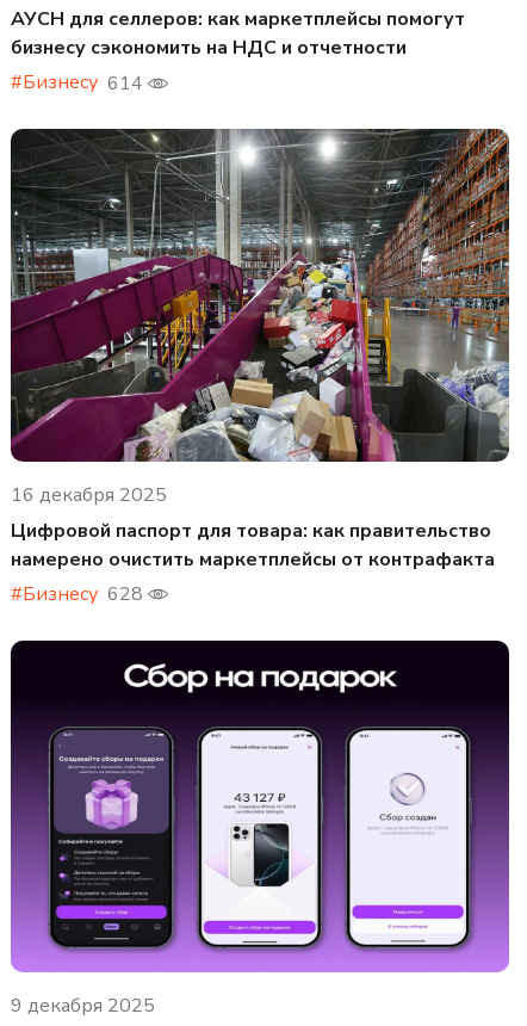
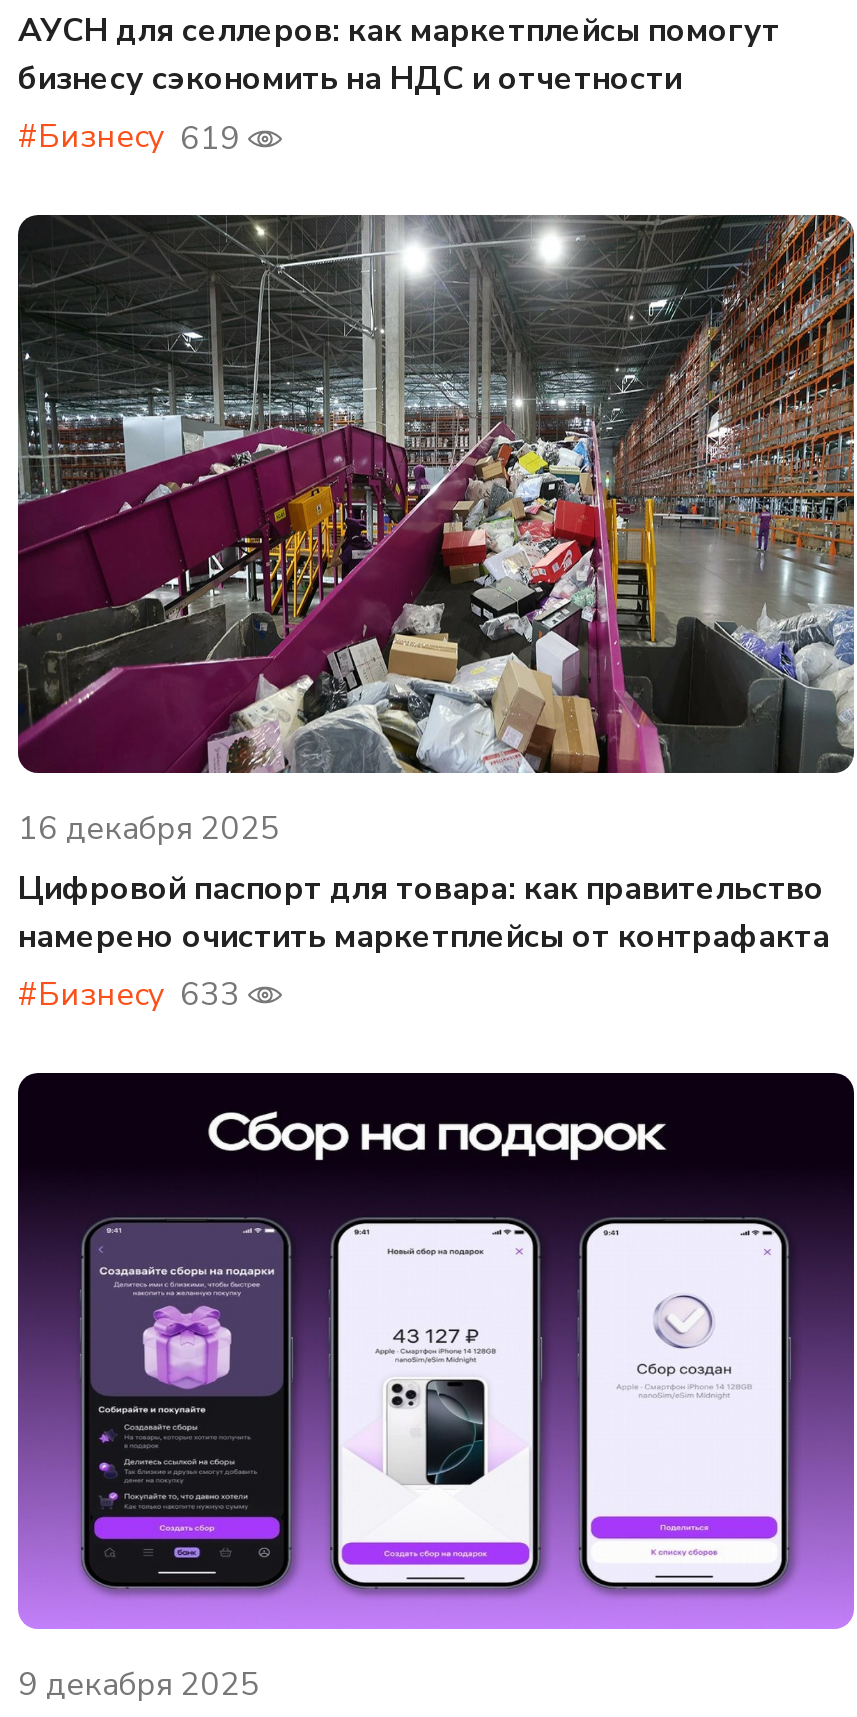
- #Бизнесу 614
+ #Бизнесу 619

- #Бизнесу 628
+ #Бизнесу 633
